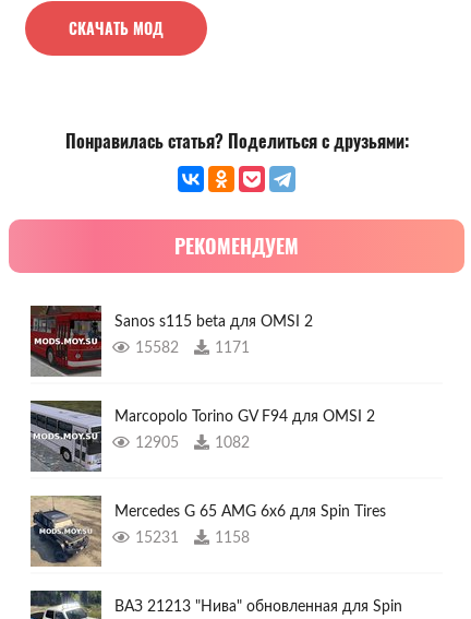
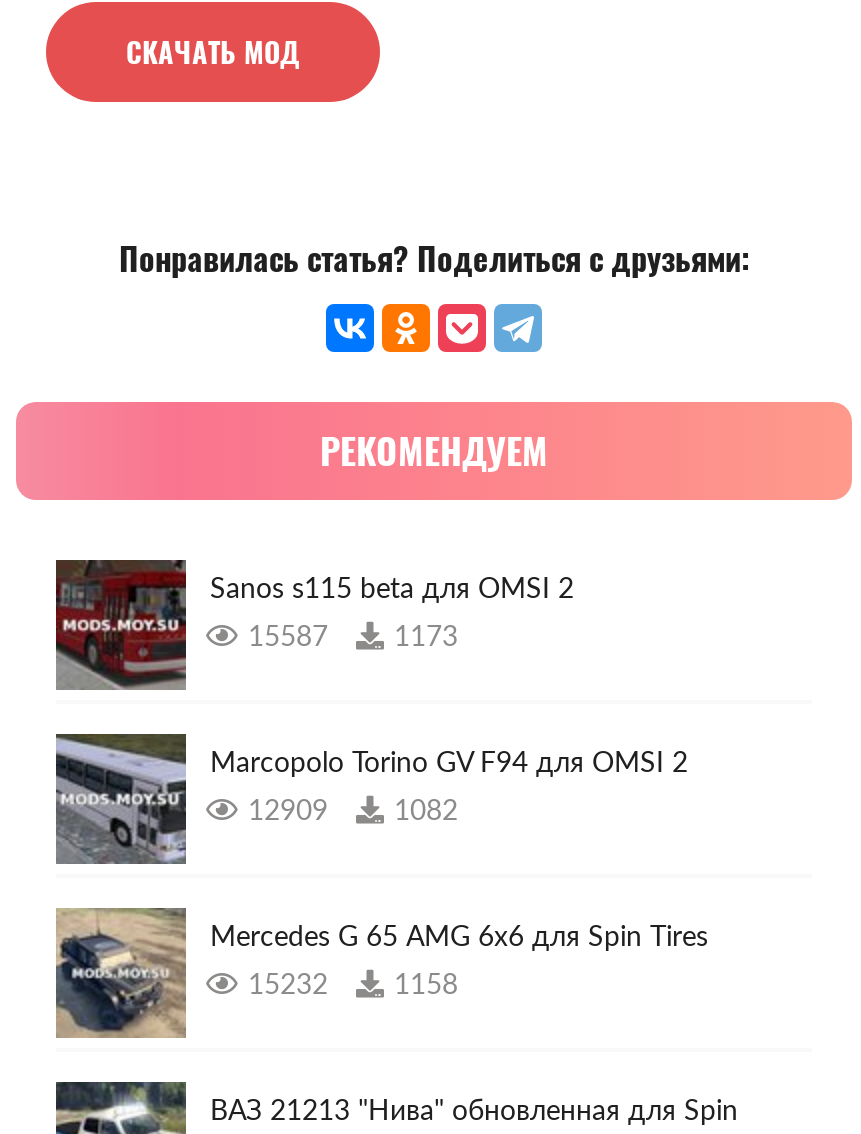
- 15582
+ 15587

- 1171
+ 1173

- 12905
+ 12909

- 15231
+ 15232
